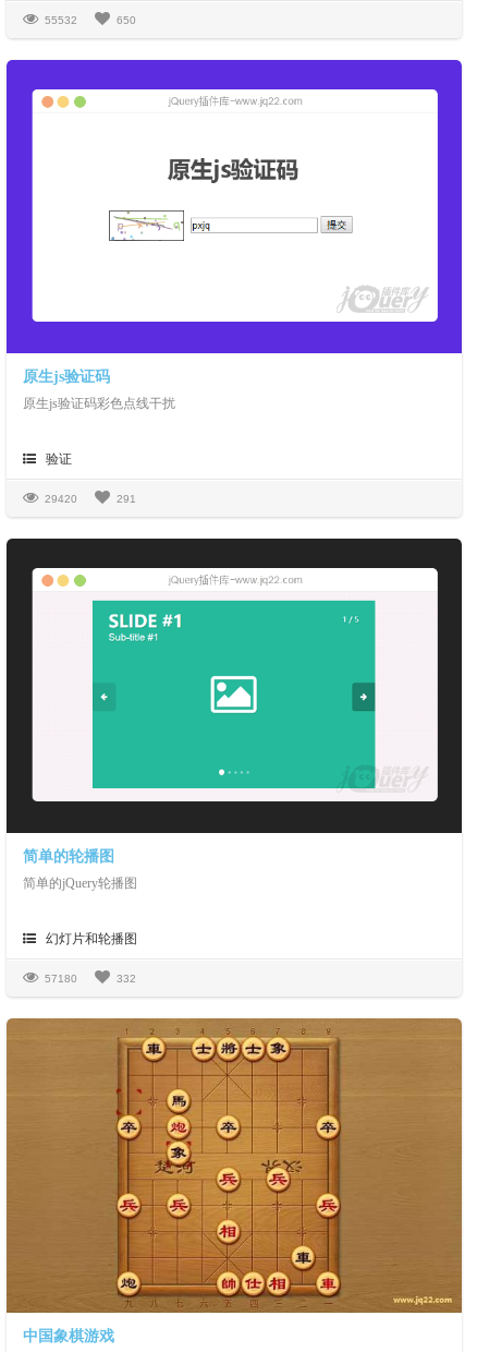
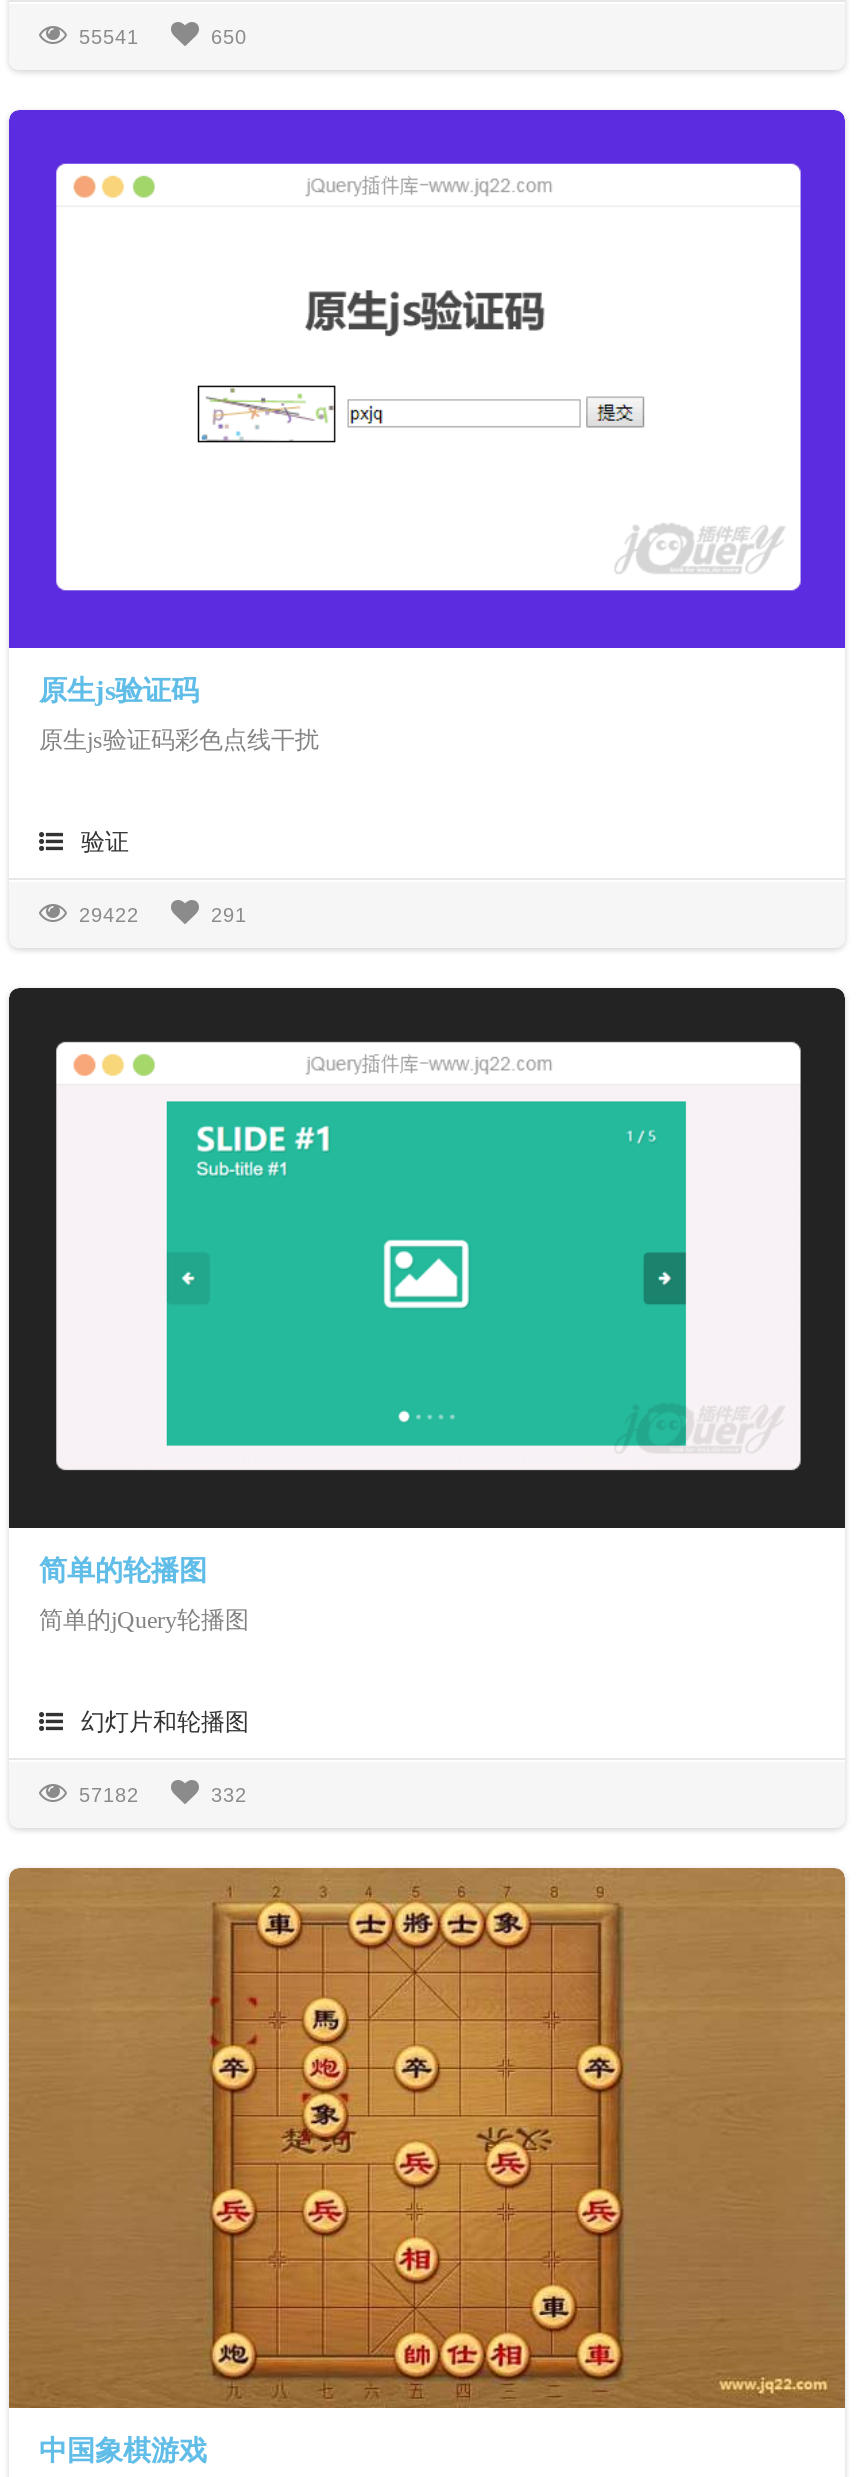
- 55532
+ 55541

- 29420
+ 29422

- 57180
+ 57182
